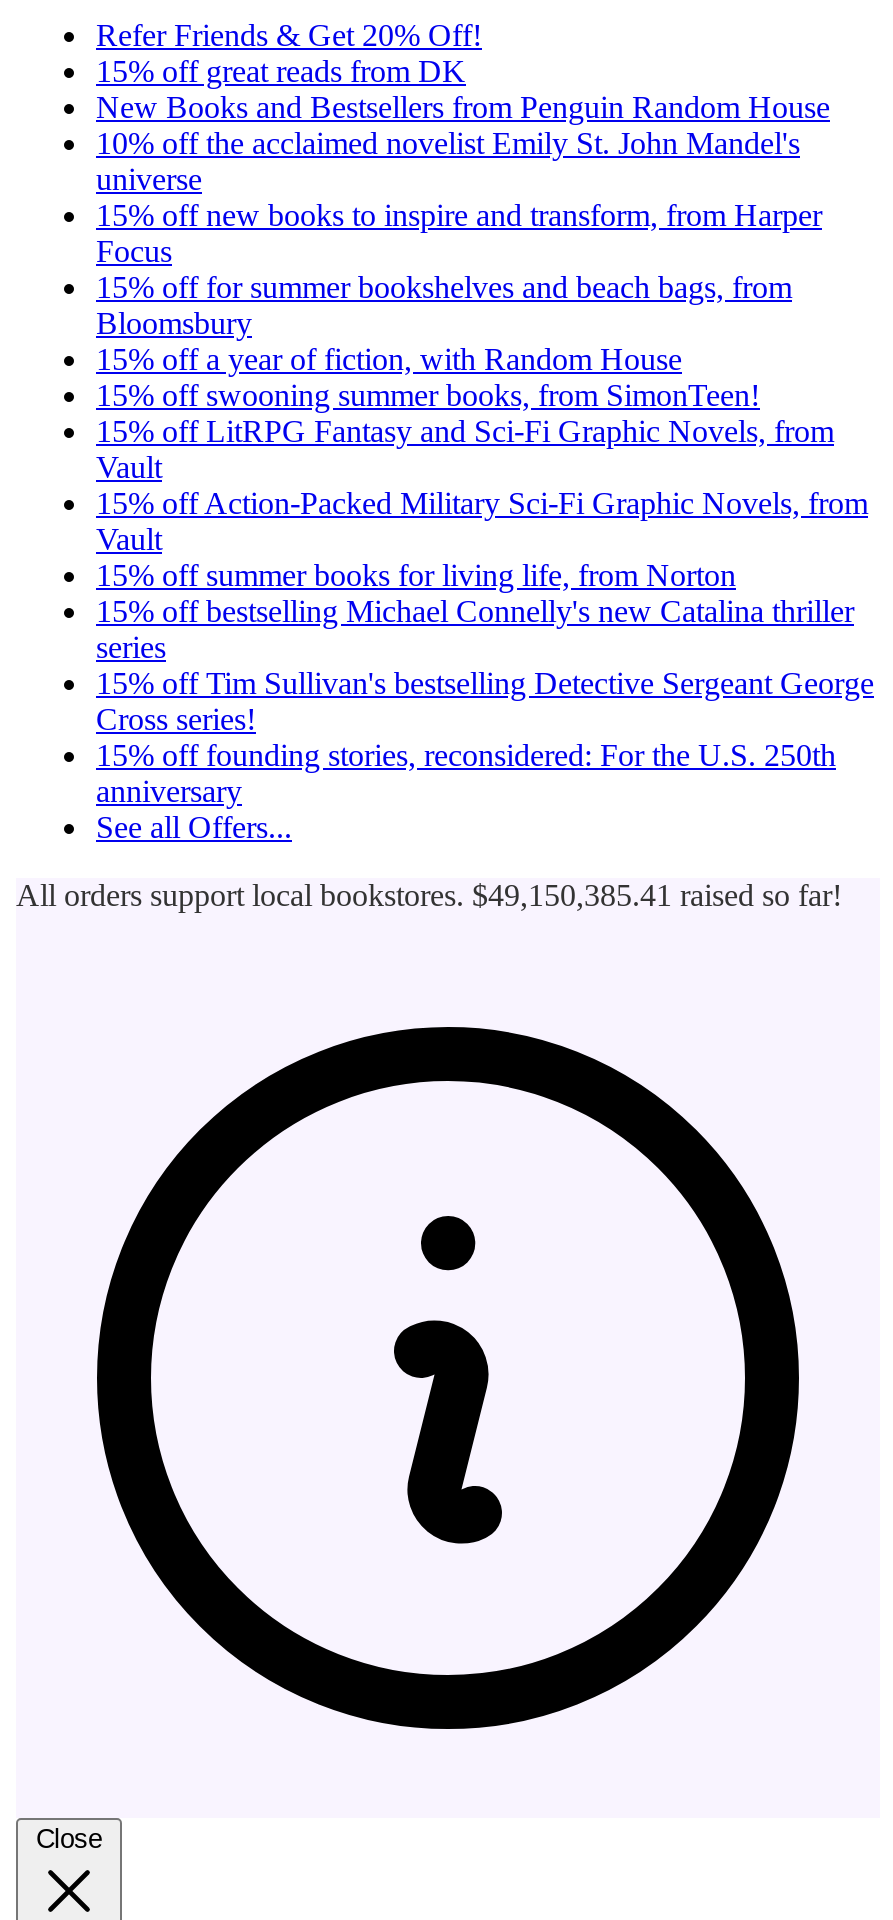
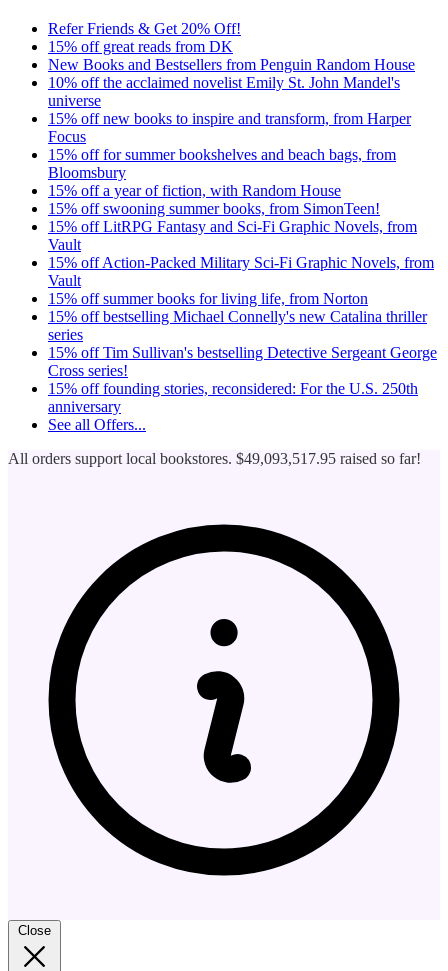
- All orders support local bookstores. $49,150,385.41 raised so far!
+ All orders support local bookstores. $49,093,517.95 raised so far!
